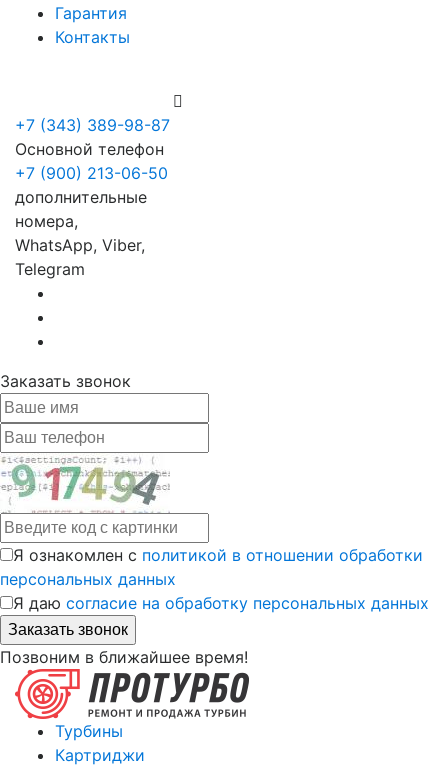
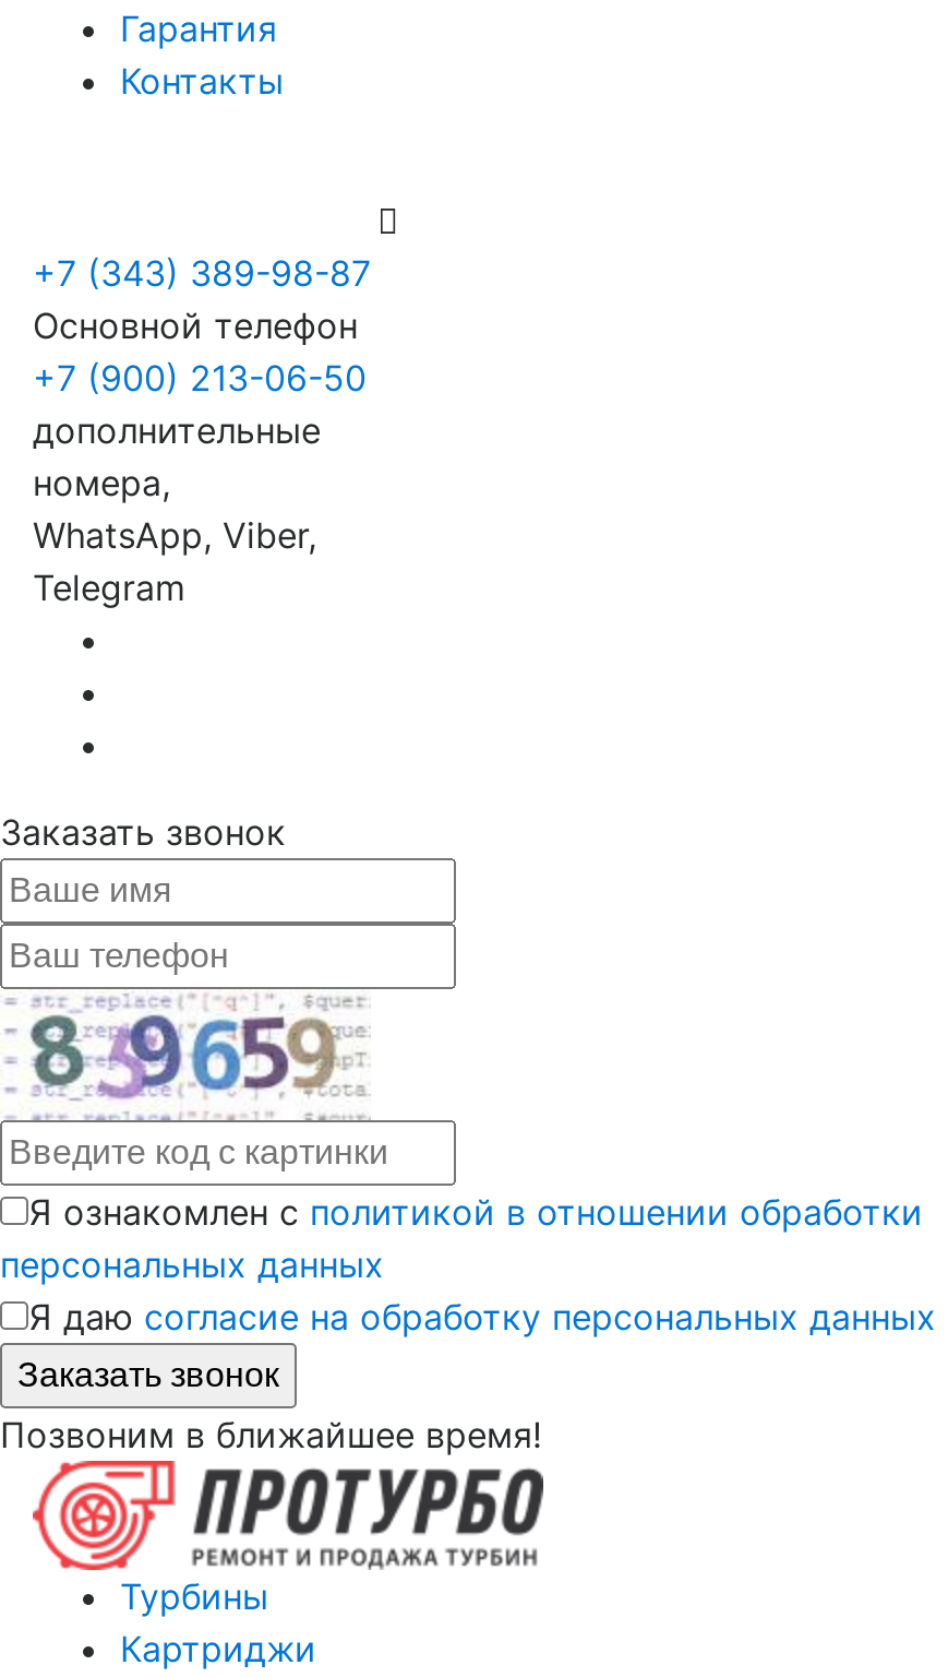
- [image]
+ [image]
